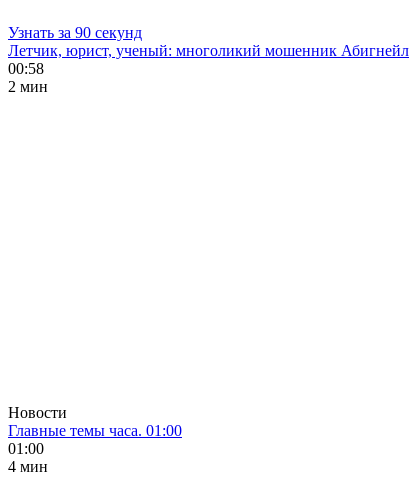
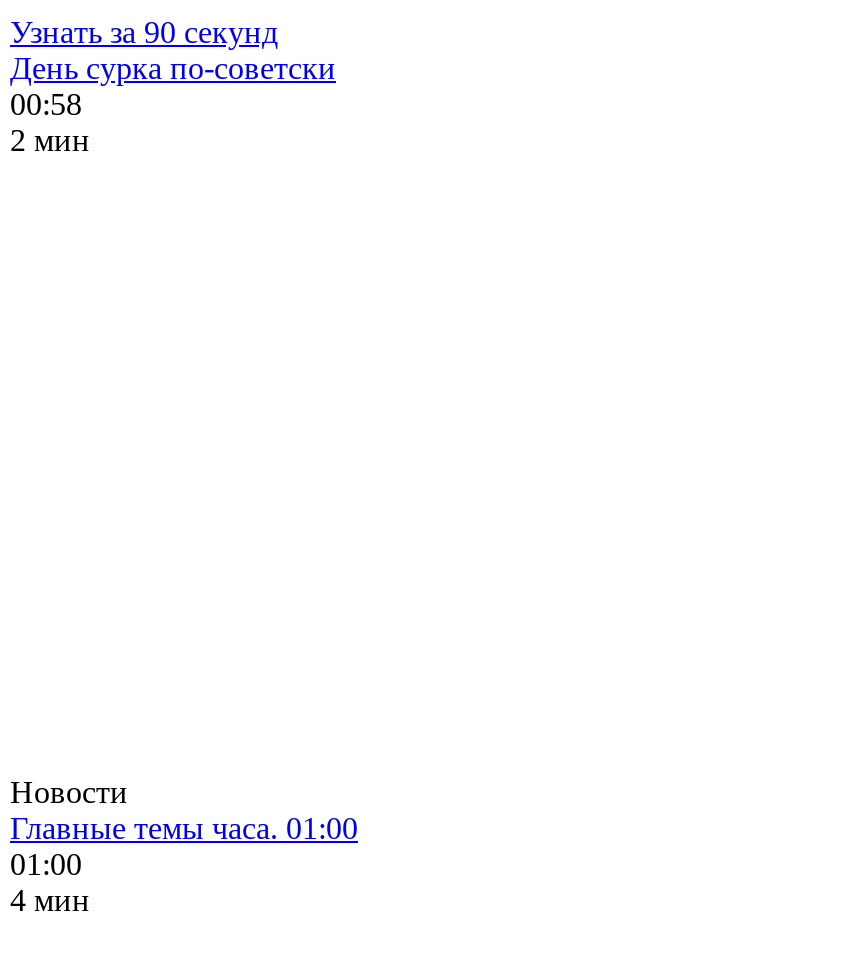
- Летчик, юрист, ученый: многоликий мошенник Абигнейл
+ День сурка по-советски
